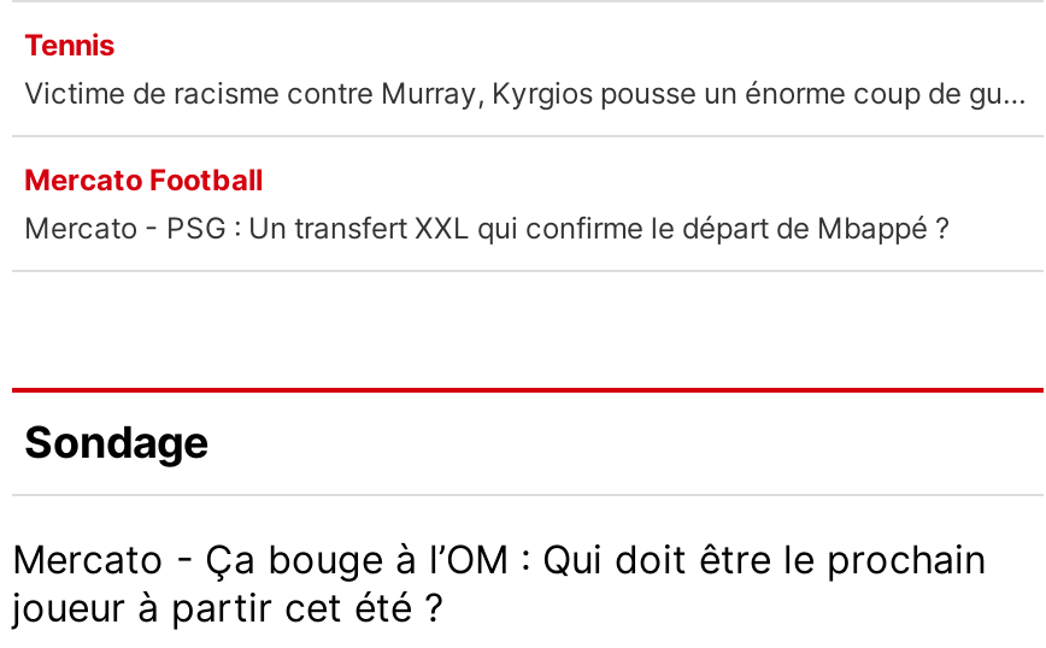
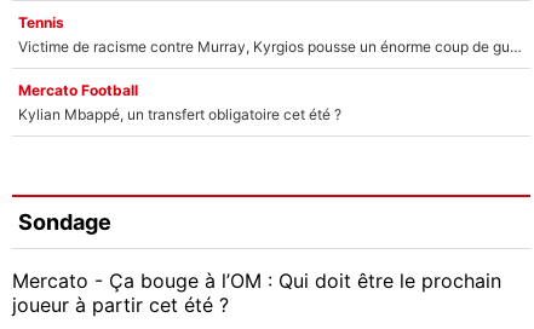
- Mercato - PSG : Un transfert XXL qui confirme le départ de Mbappé ?
+ Kylian Mbappé, un transfert obligatoire cet été ?
